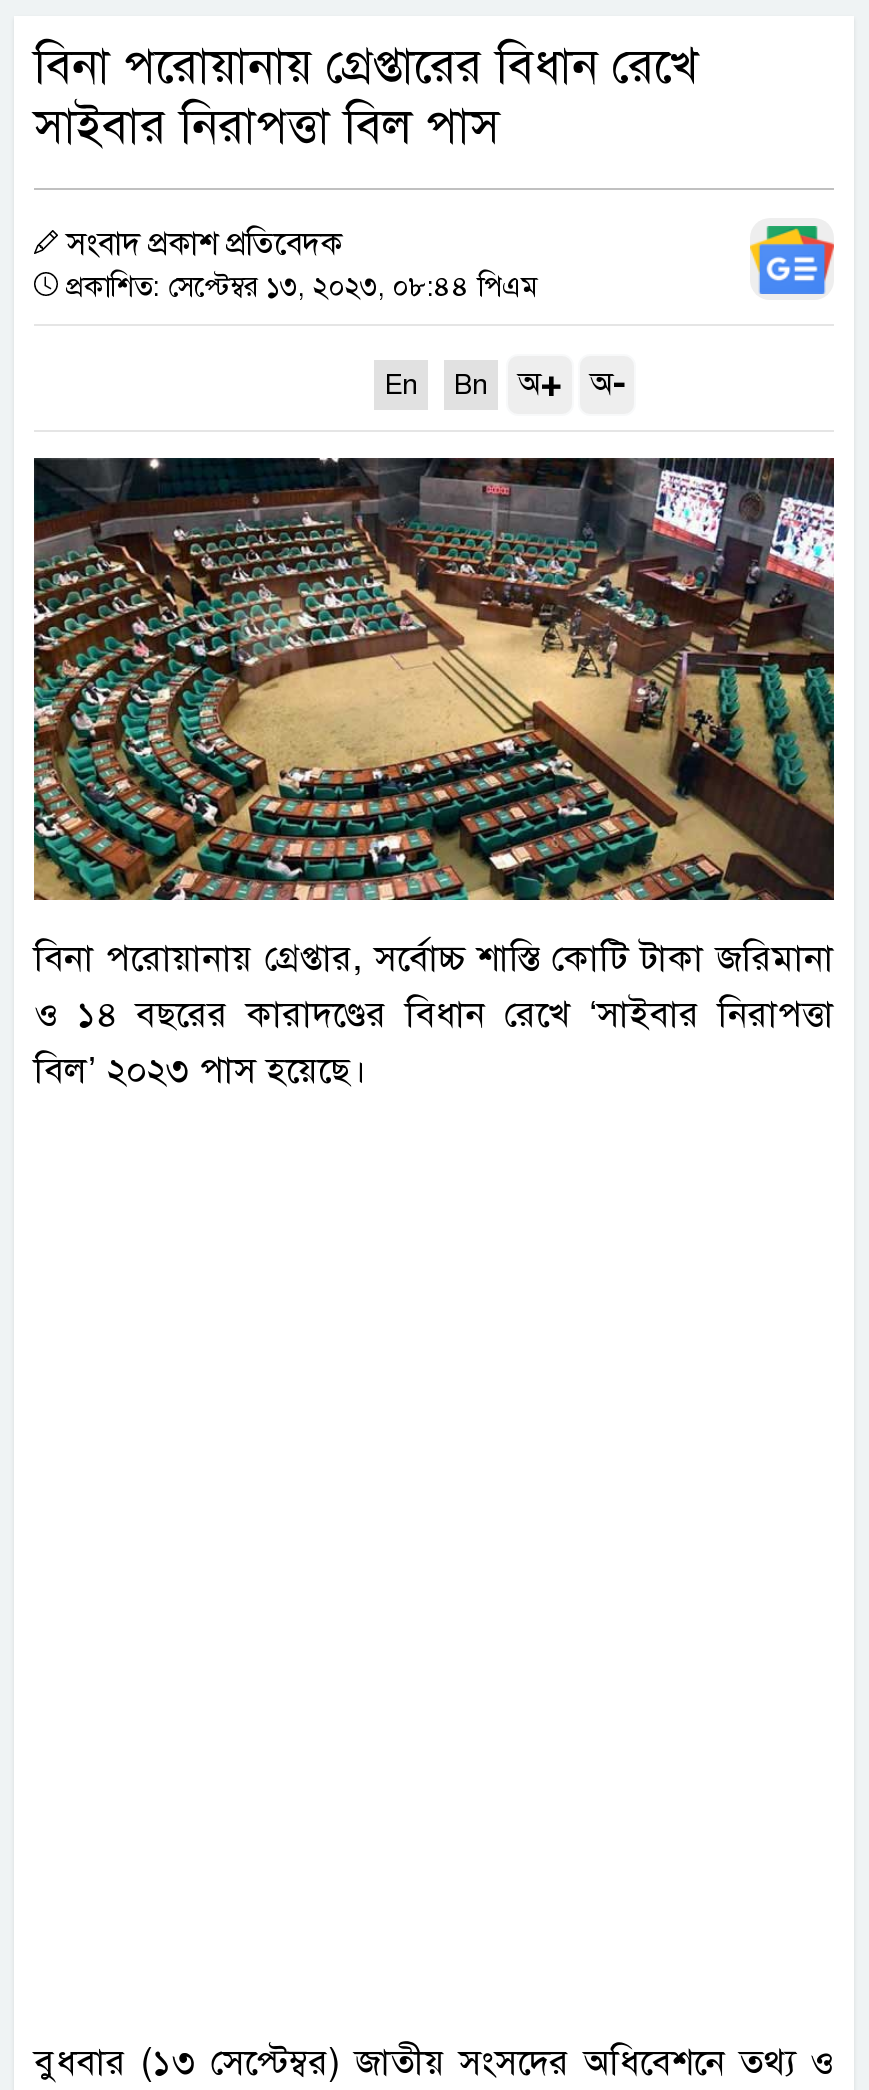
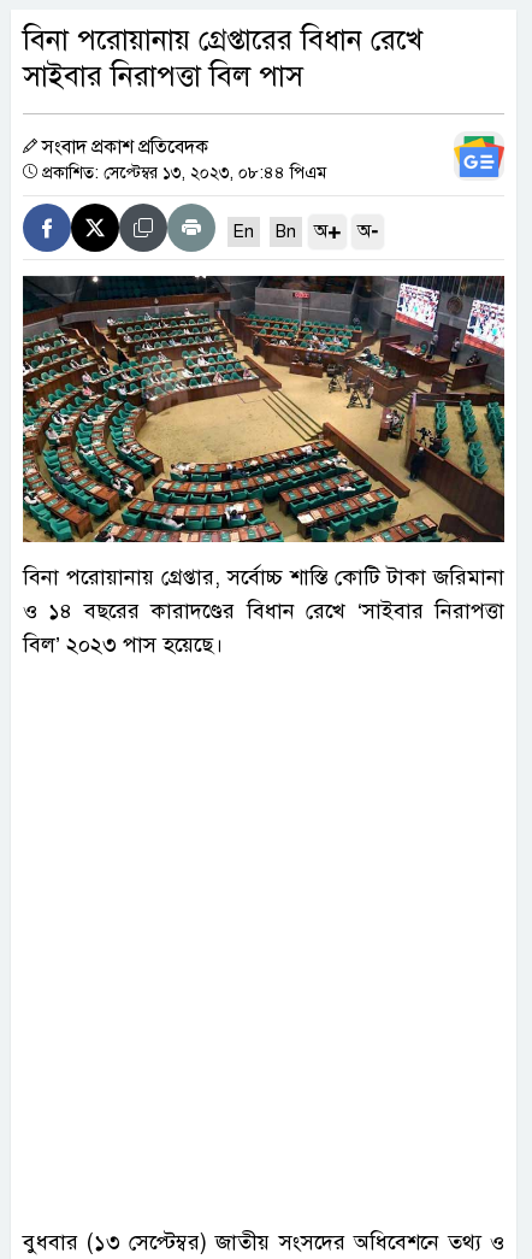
+ [image]
